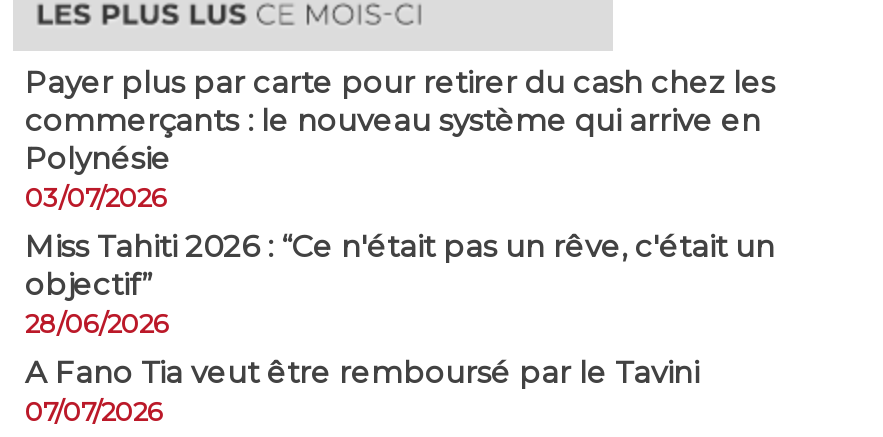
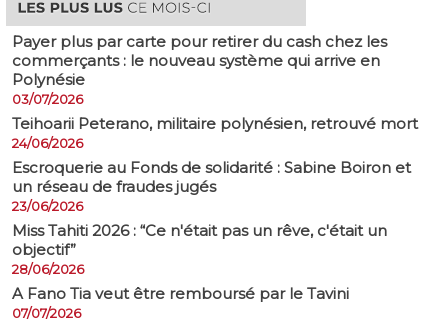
+ Teihoarii Peterano, militaire polynésien, retrouvé mort
+ 24/06/2026
+ Escroquerie au Fonds de solidarité : Sabine Boiron et
+ un réseau de fraudes jugés
+ 23/06/2026
